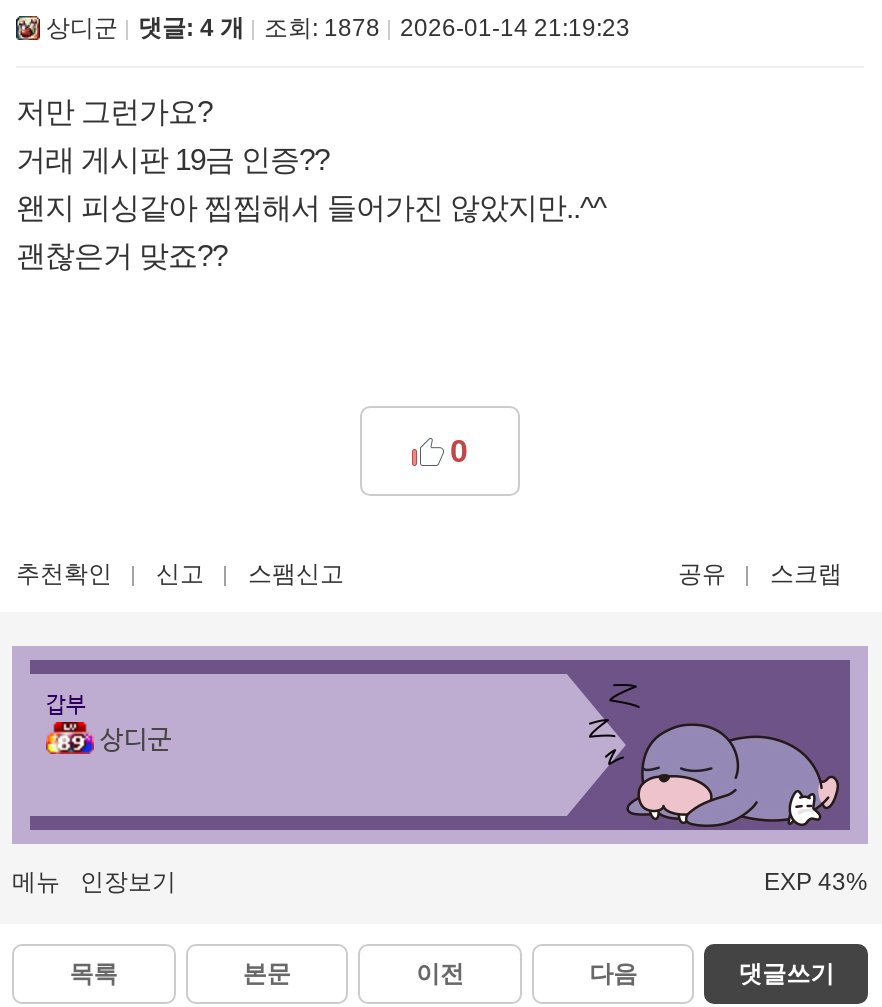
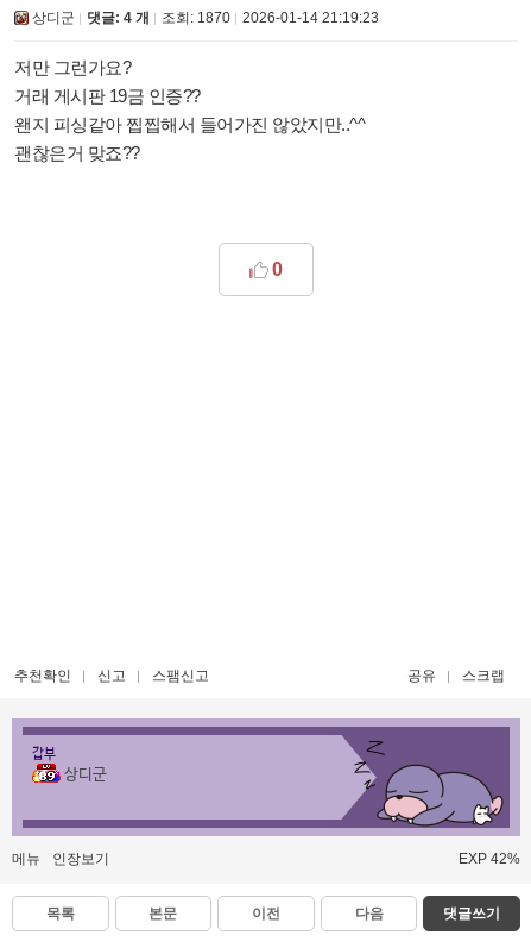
- 상디군 댓글: 4 개 조회: 1878 2026-01-14 21:19:23
+ 상디군 댓글: 4 개 조회: 1870 2026-01-14 21:19:23

- EXP 43%
+ EXP 42%
